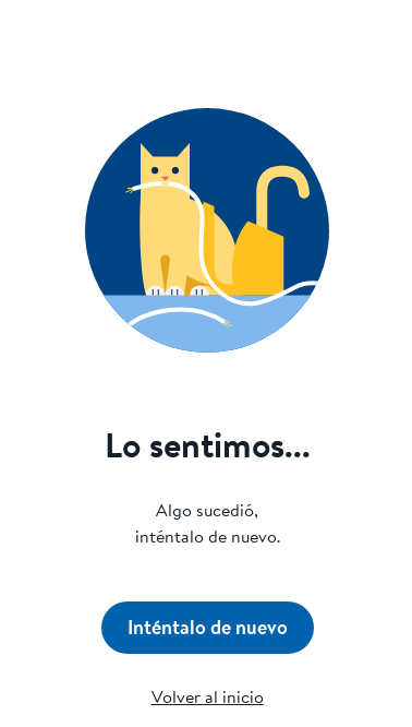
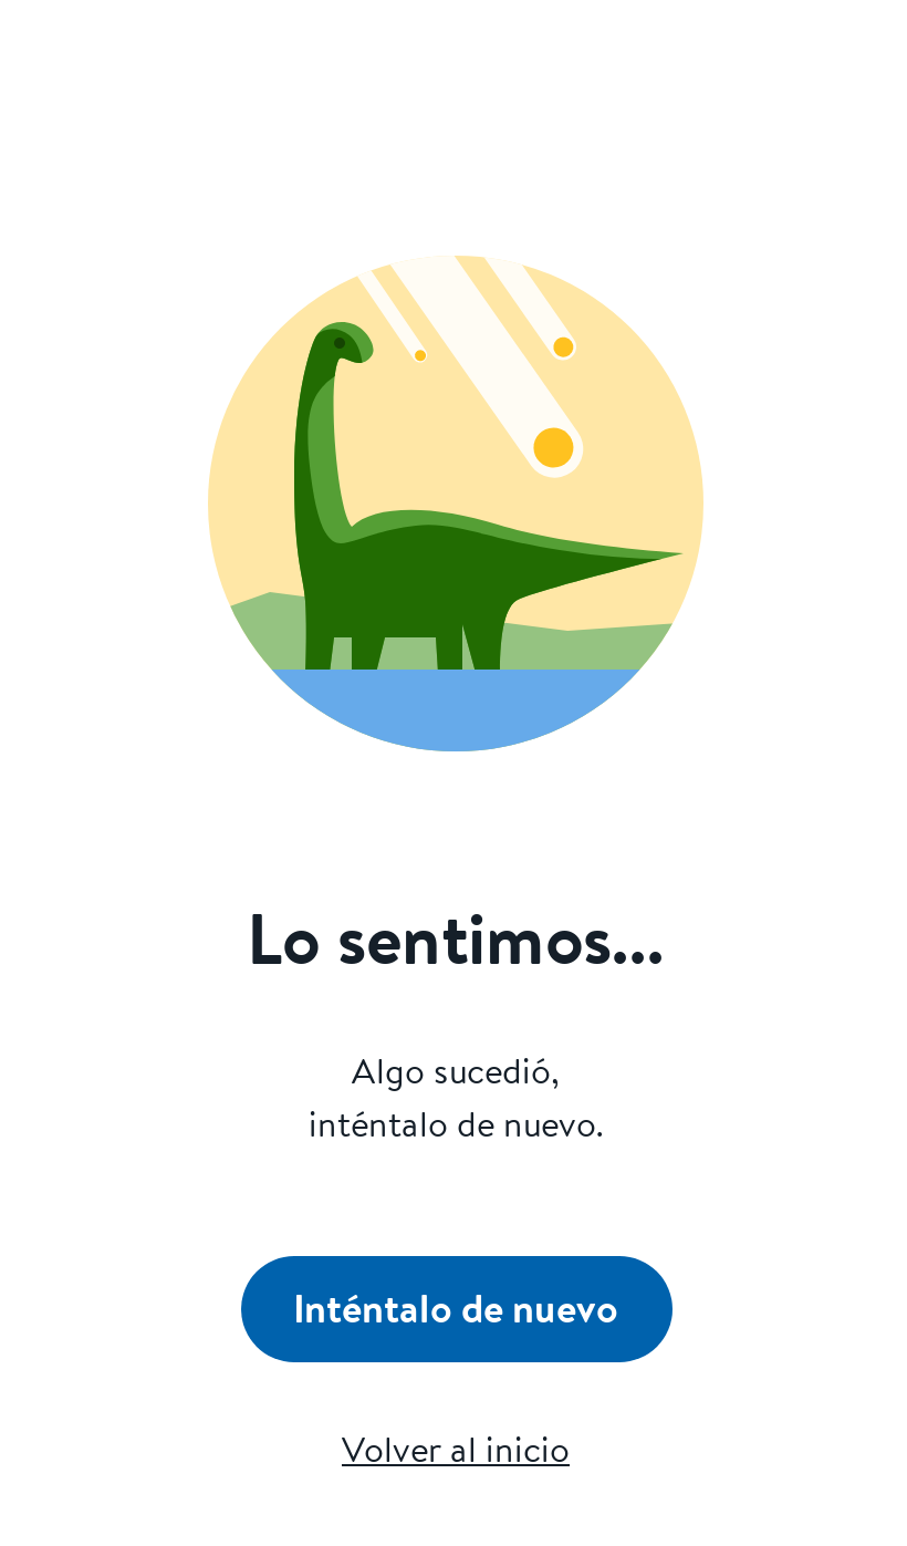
- [image]
+ [image]
